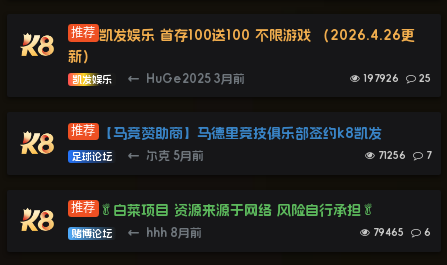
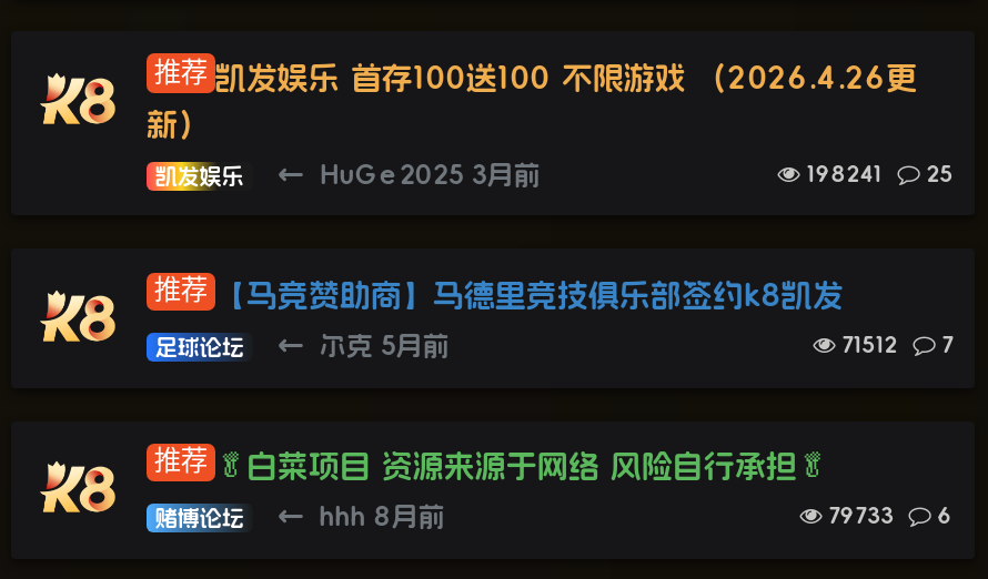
- 197926 25
+ 198241 25

- 71256 7
+ 71512 7

- 79465 6
+ 79733 6
